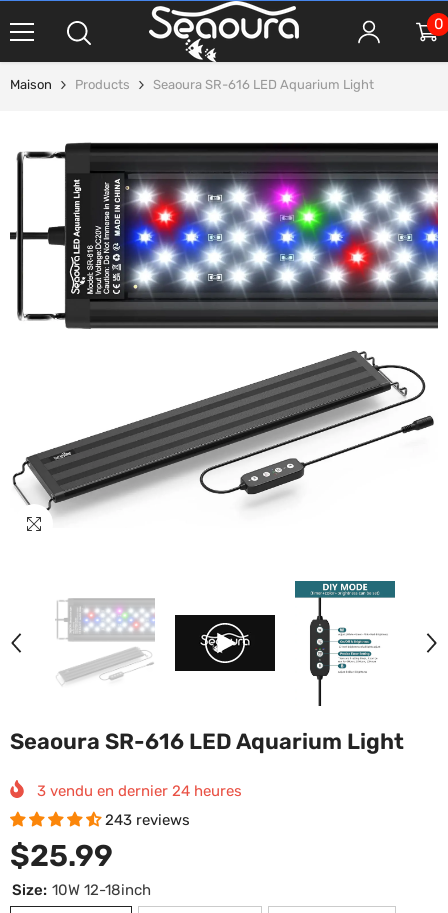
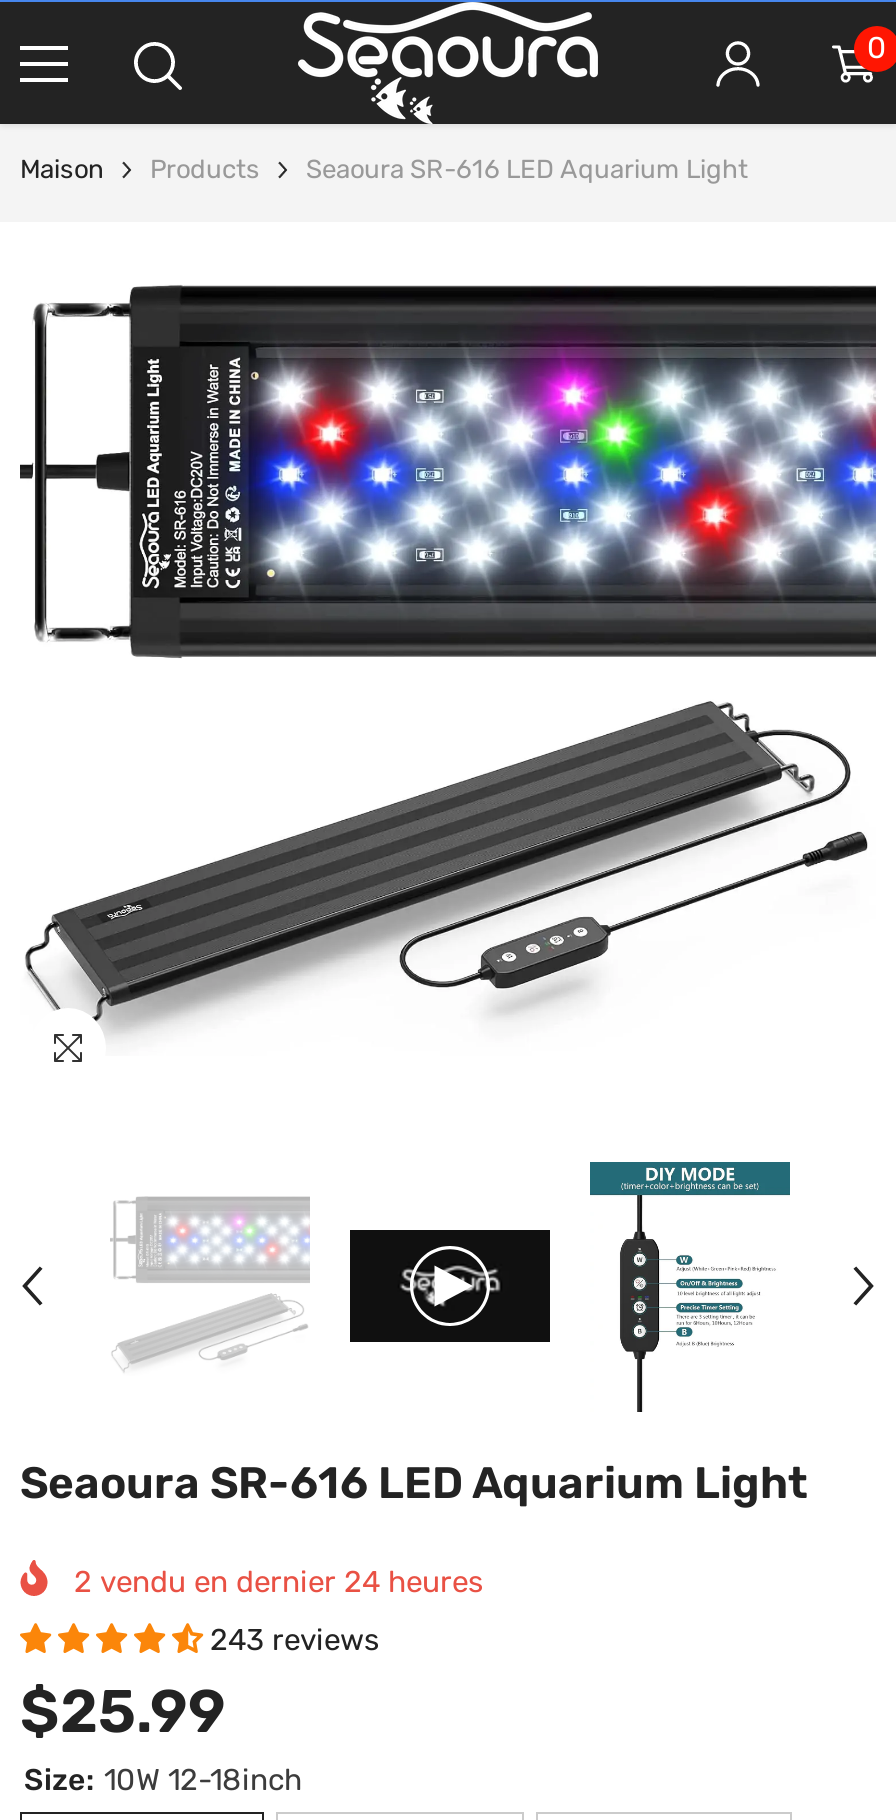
- 3 vendu en dernier 24 heures
+ 2 vendu en dernier 24 heures
